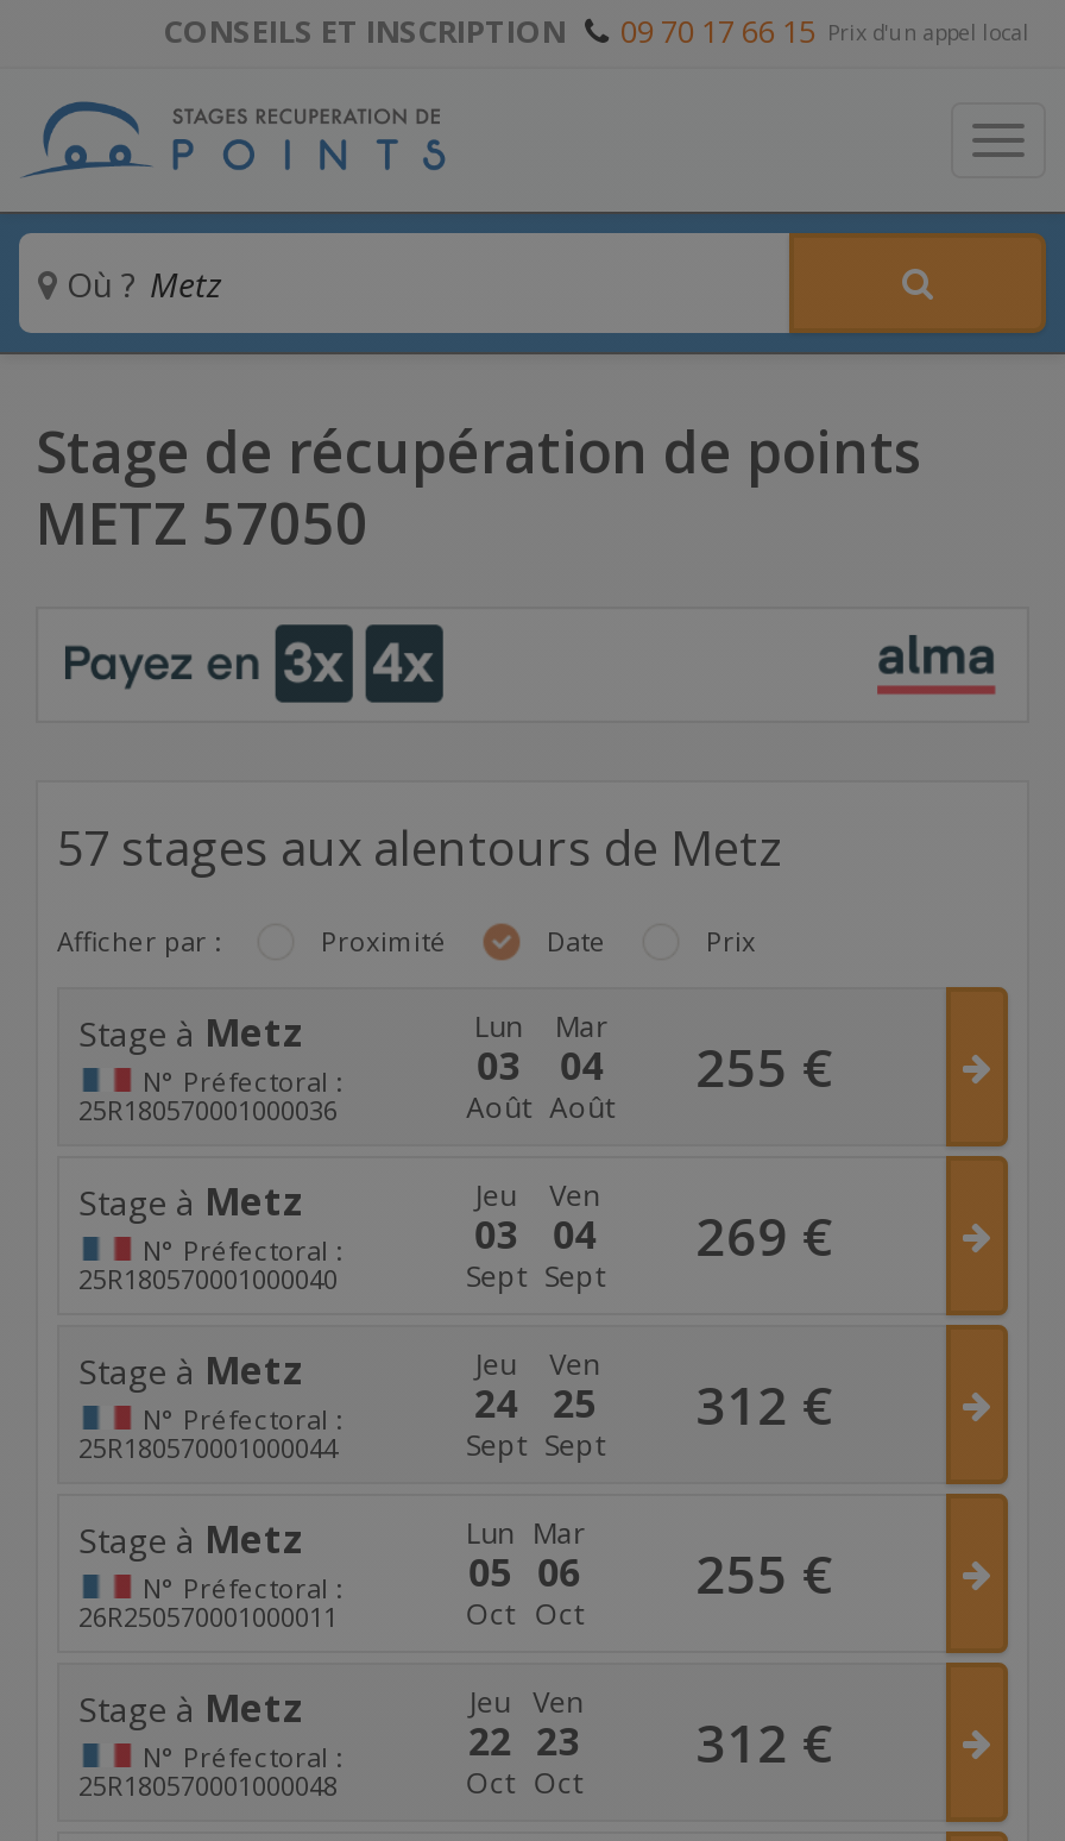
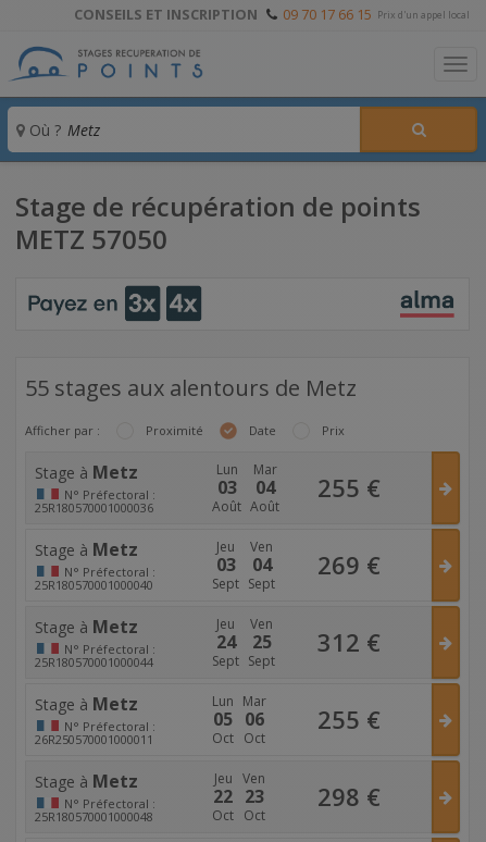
- 57 stages aux alentours de Metz
+ 55 stages aux alentours de Metz

- 312 €
+ 298 €
